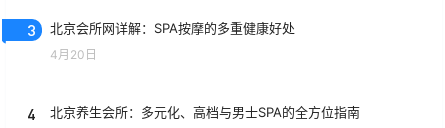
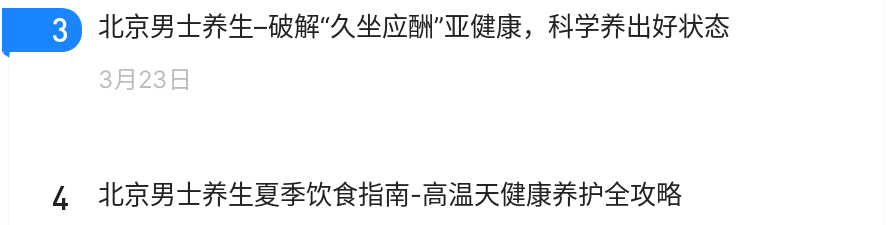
- 北京会所网详解：SPA按摩的多重健康好处
+ 北京男士养生–破解“久坐应酬”亚健康，科学养出好状态

- 4月20日
+ 3月23日

- 北京养生会所：多元化、高档与男士SPA的全方位指南
+ 北京男士养生夏季饮食指南-高温天健康养护全攻略
